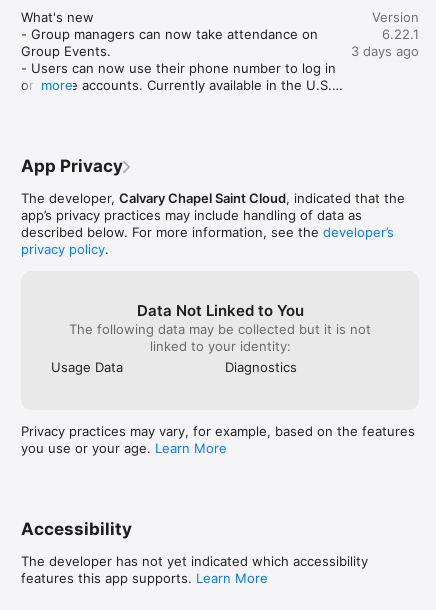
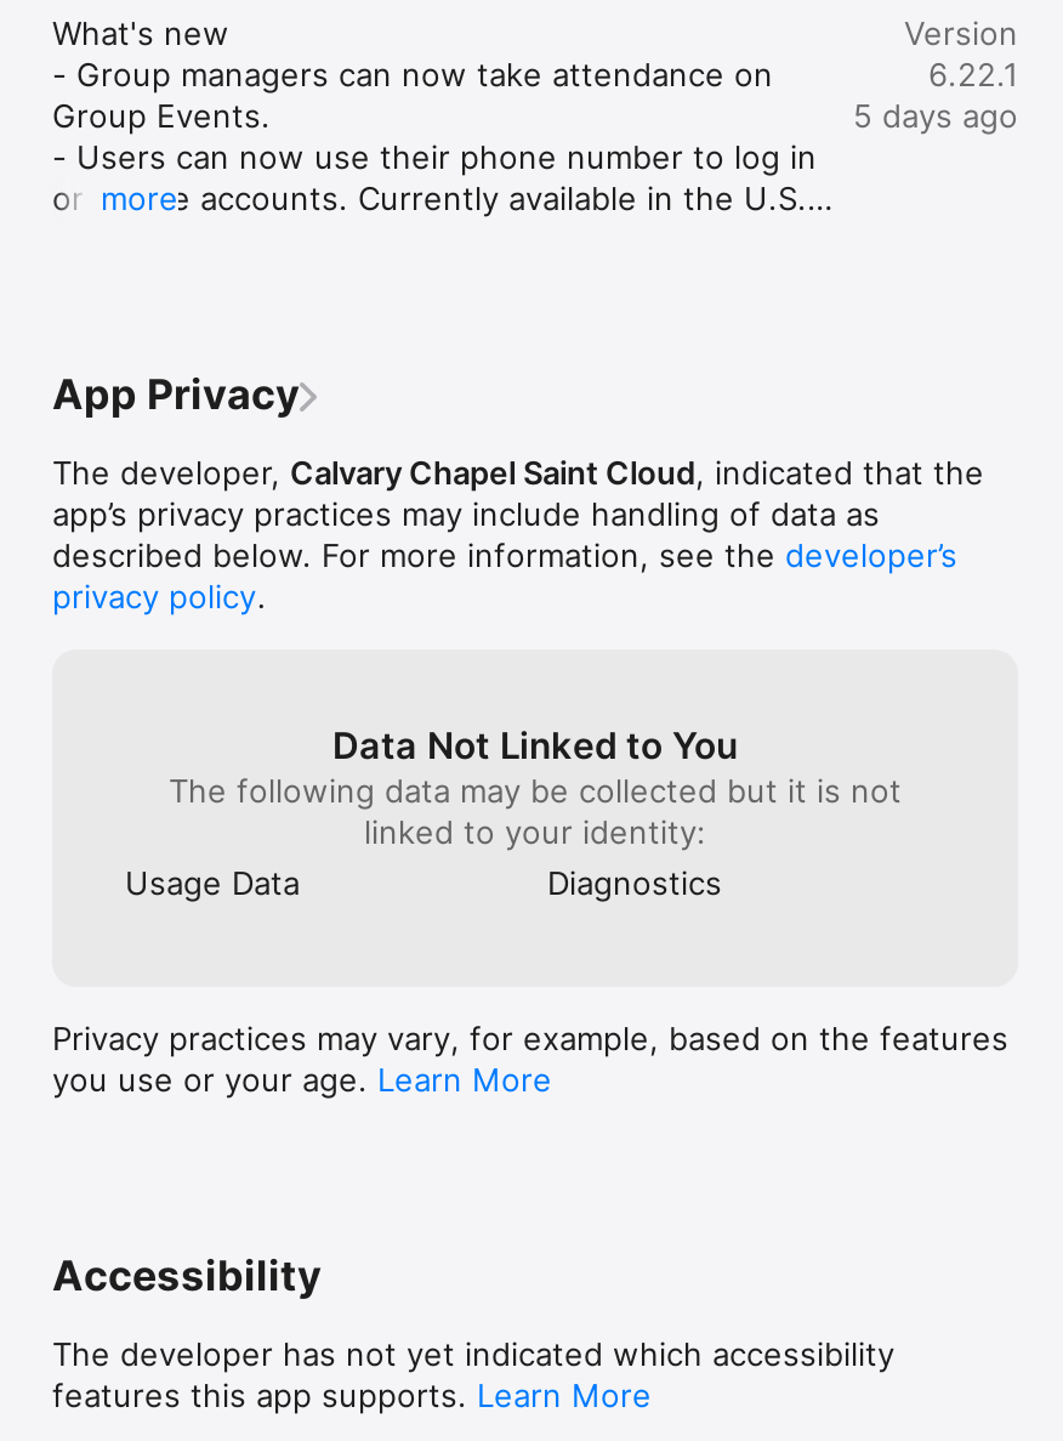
- 3 days ago
+ 5 days ago
